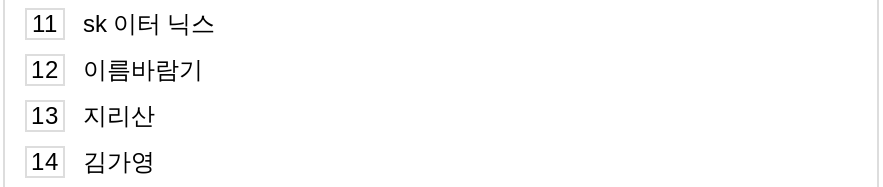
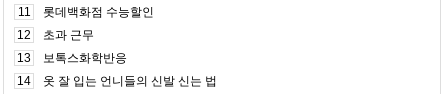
- sk 이터 닉스
+ 롯데백화점 수능할인

- 이름바람기
+ 초과 근무

- 지리산
+ 보톡스화학반응

- 김가영
+ 옷 잘 입는 언니들의 신발 신는 법
